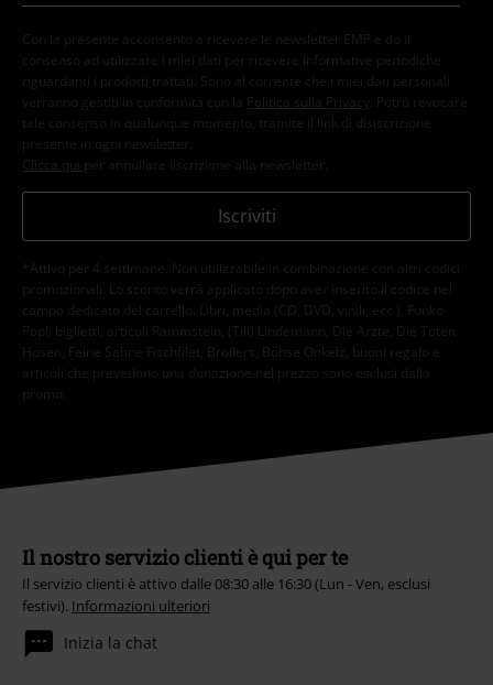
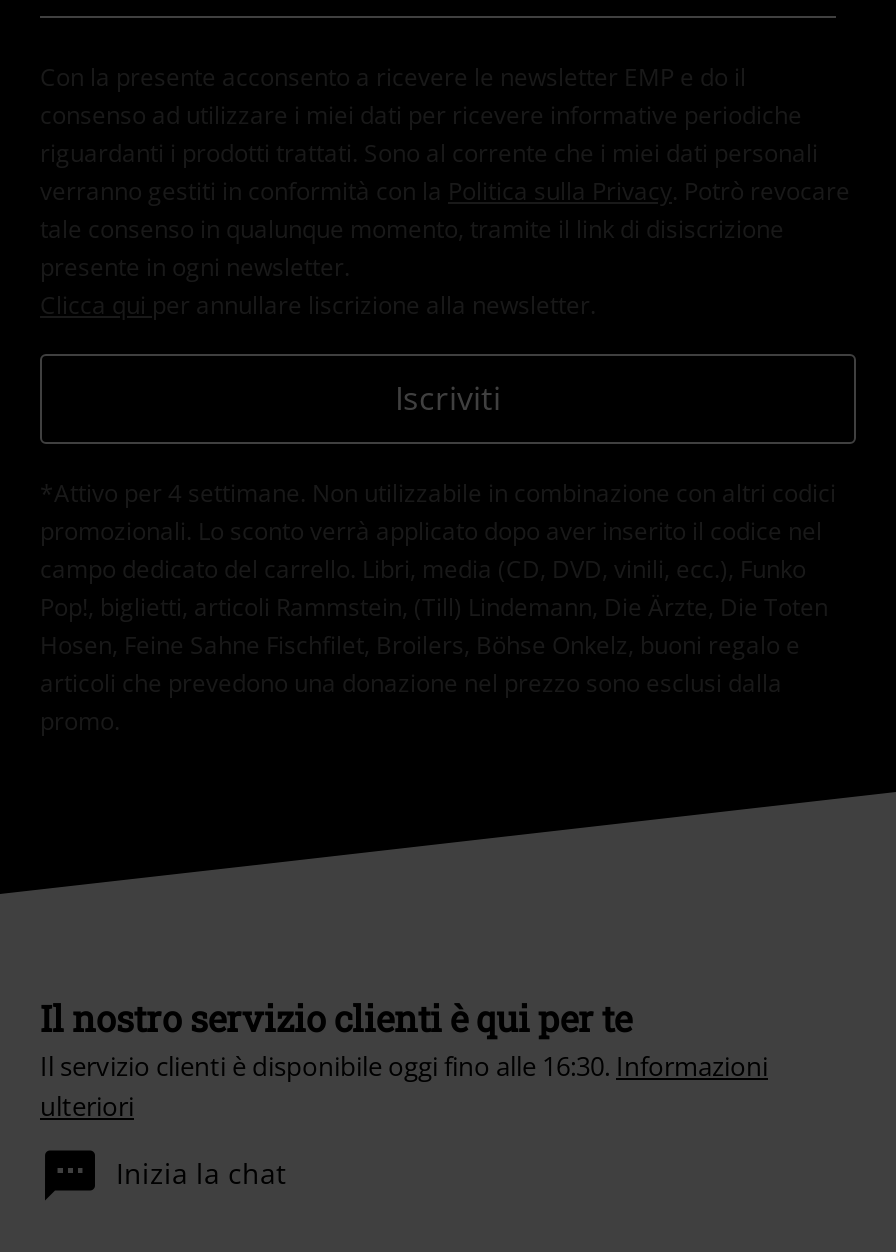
- Il servizio clienti è attivo dalle 08:30 alle 16:30 (Lun - Ven, esclusi
- festivi). Informazioni ulteriori
+ Il servizio clienti è disponibile oggi fino alle 16:30. Informazioni
+ ulteriori
